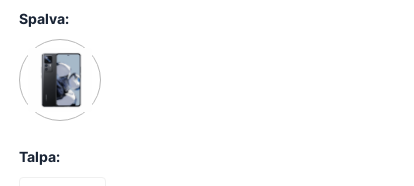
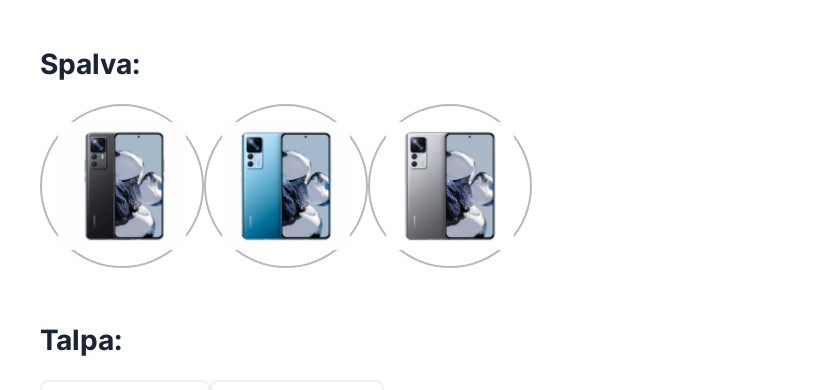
+ [image]

+ [image]
